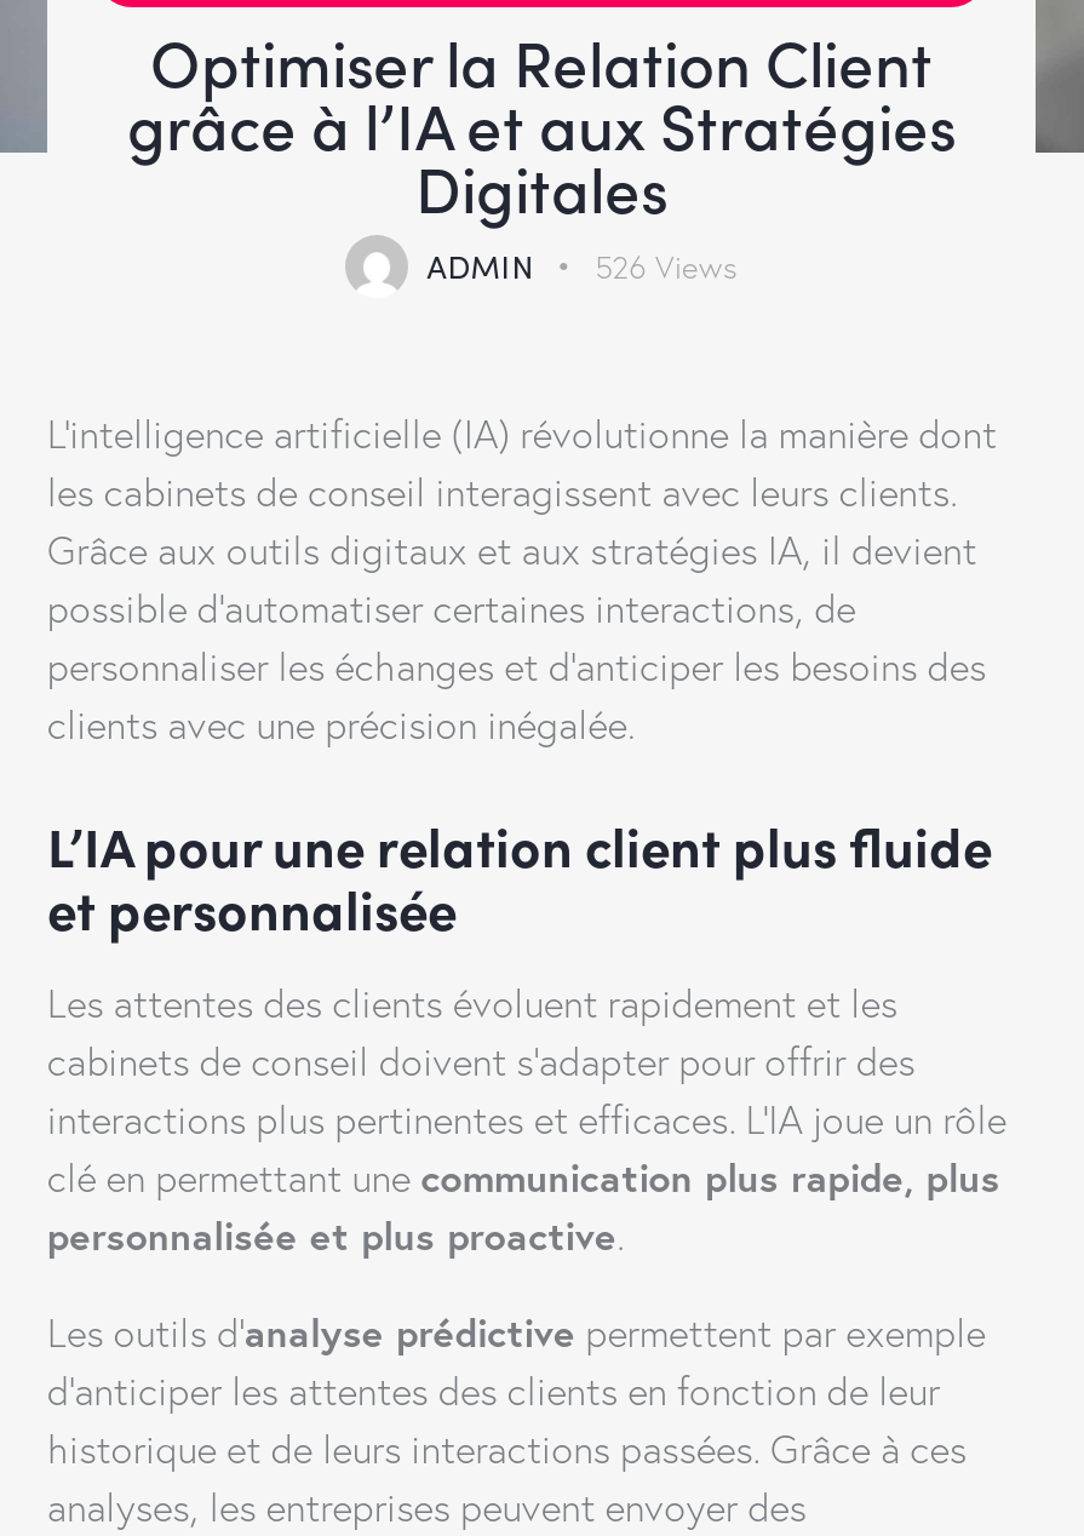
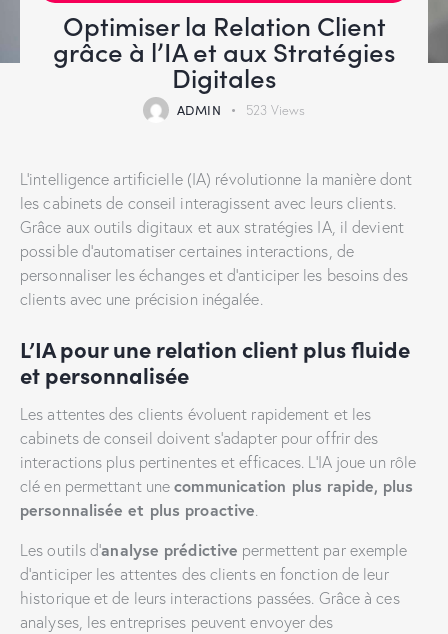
- ADMIN 526 Views
+ ADMIN 523 Views
